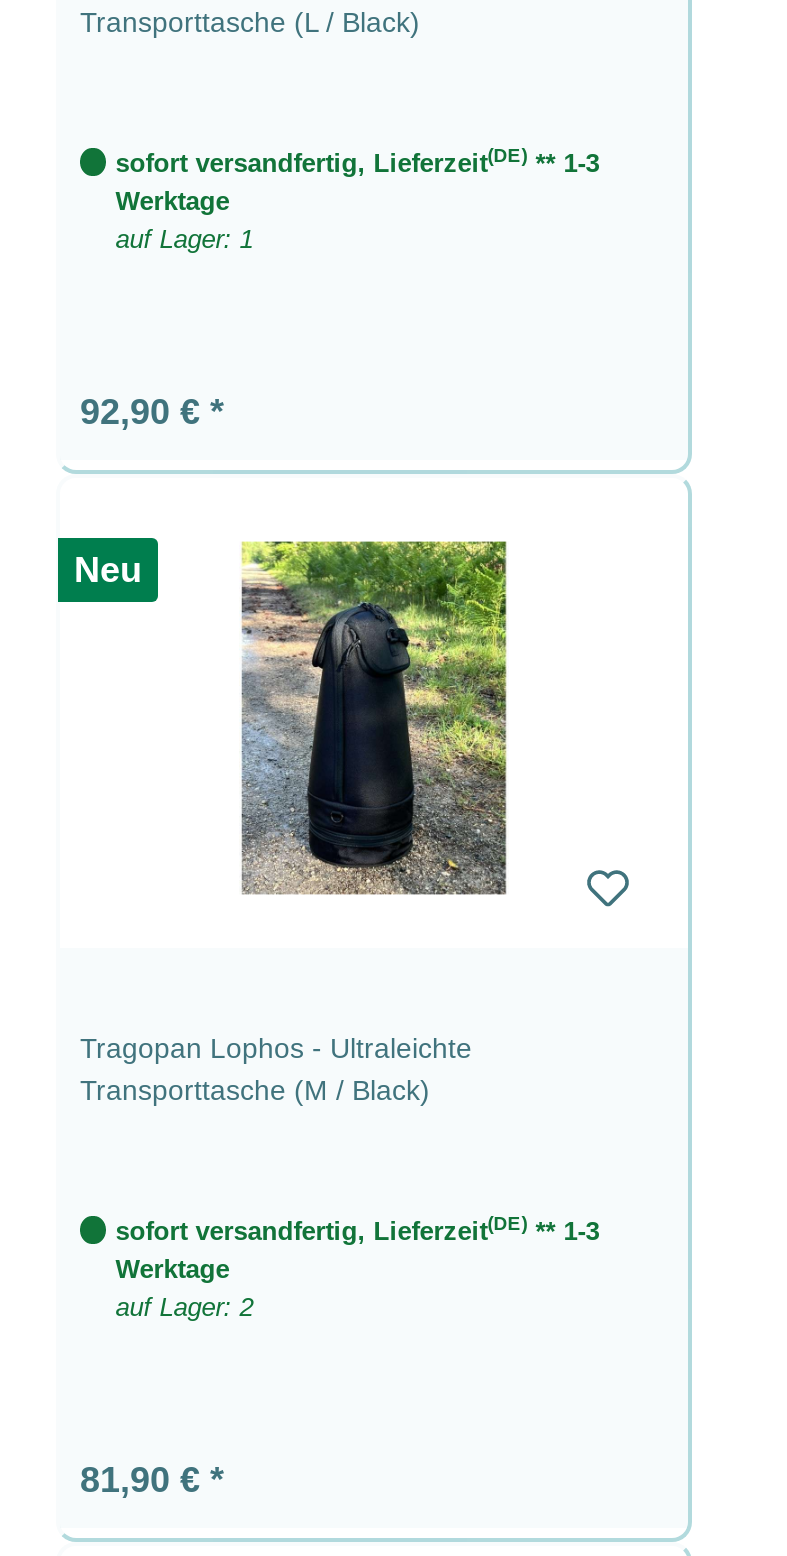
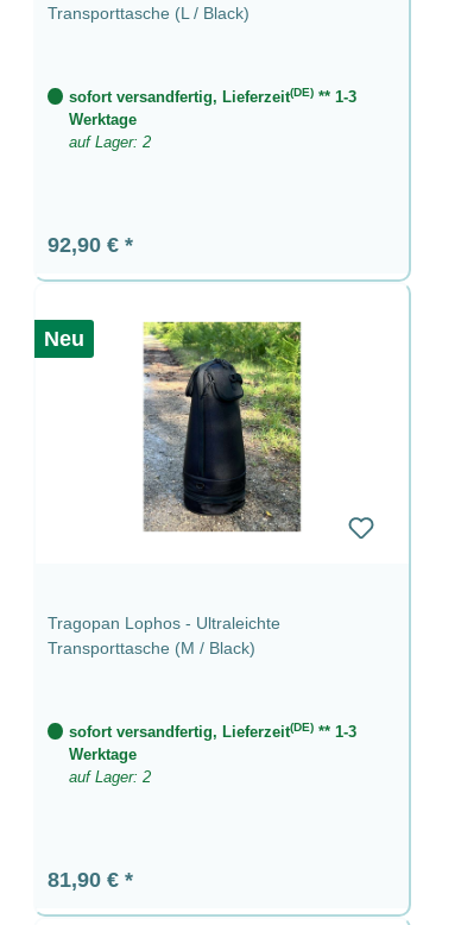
- auf Lager: 1
+ auf Lager: 2
